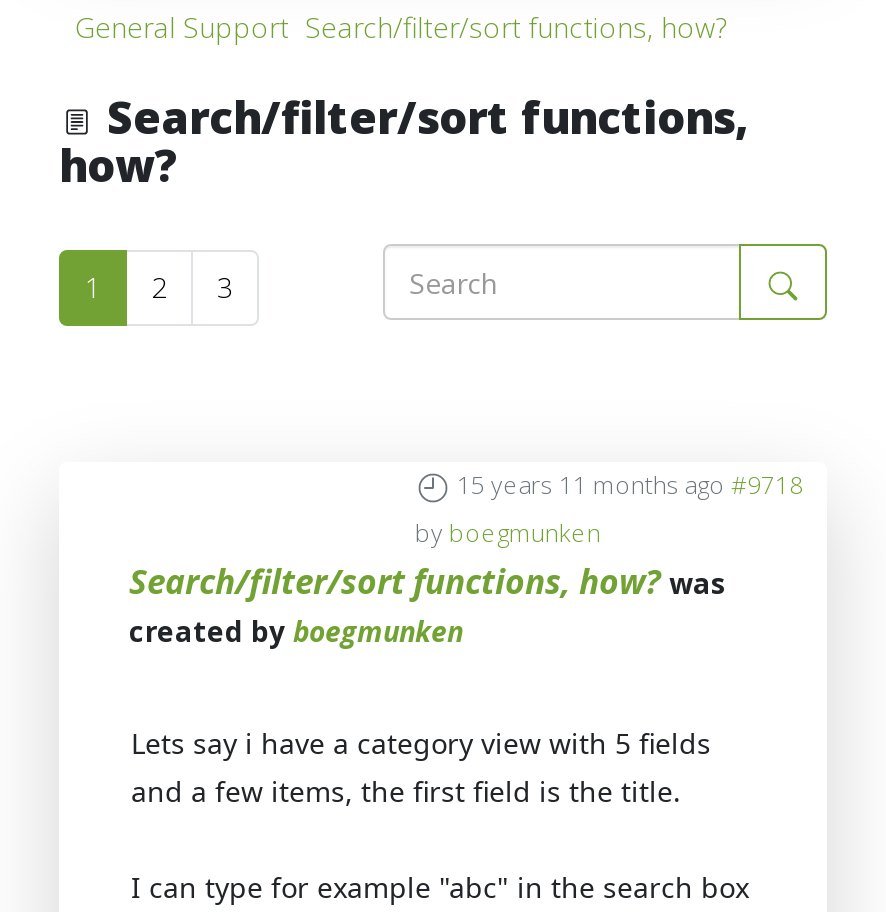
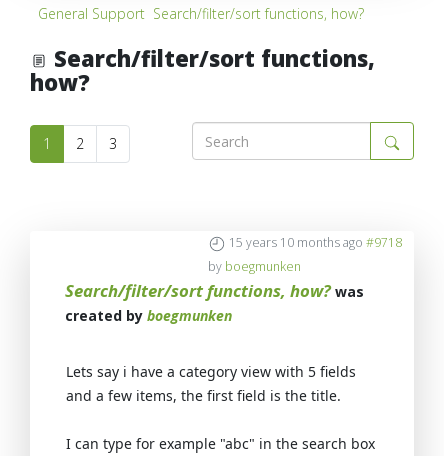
- 15 years 11 months ago #9718
+ 15 years 10 months ago #9718
